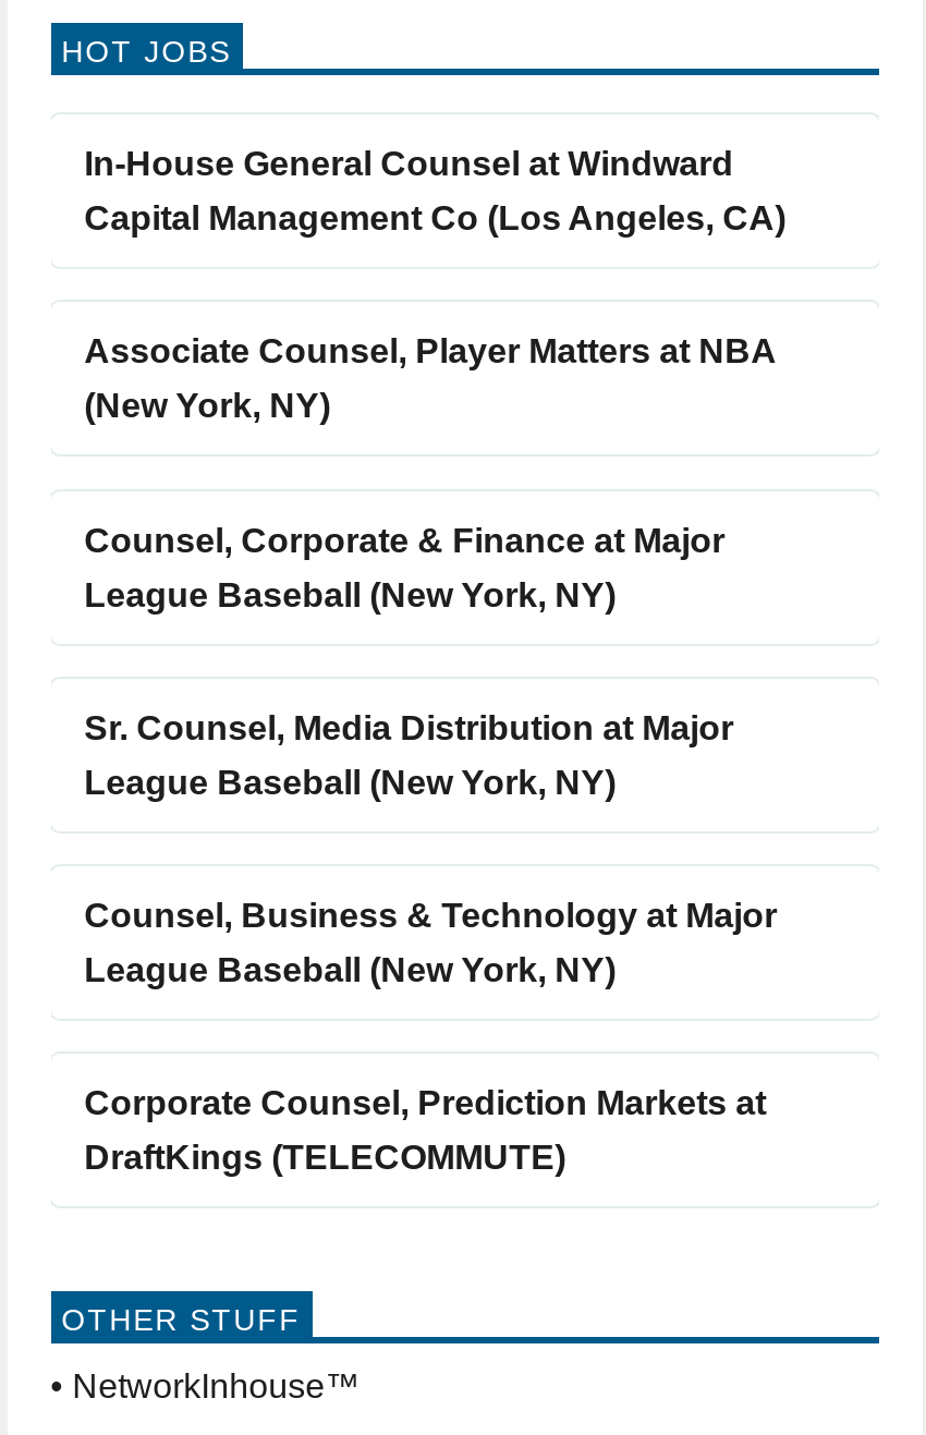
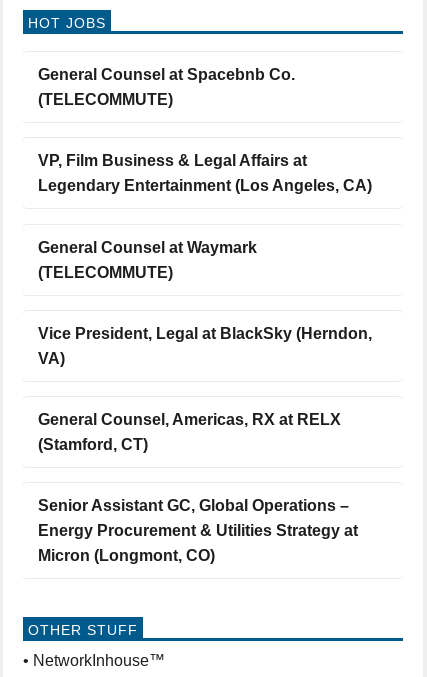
- In-House General Counsel at Windward
- Capital Management Co (Los Angeles, CA)
+ General Counsel at Spacebnb Co.
+ (TELECOMMUTE)

- Associate Counsel, Player Matters at NBA
- (New York, NY)
+ VP, Film Business & Legal Affairs at
+ Legendary Entertainment (Los Angeles, CA)

- Counsel, Corporate & Finance at Major
- League Baseball (New York, NY)
+ General Counsel at Waymark
+ (TELECOMMUTE)

- Sr. Counsel, Media Distribution at Major
- League Baseball (New York, NY)
+ Vice President, Legal at BlackSky (Herndon,
+ VA)

- Counsel, Business & Technology at Major
- League Baseball (New York, NY)
+ General Counsel, Americas, RX at RELX
+ (Stamford, CT)

- Corporate Counsel, Prediction Markets at
- DraftKings (TELECOMMUTE)
+ Senior Assistant GC, Global Operations –
+ Energy Procurement & Utilities Strategy at
+ Micron (Longmont, CO)
